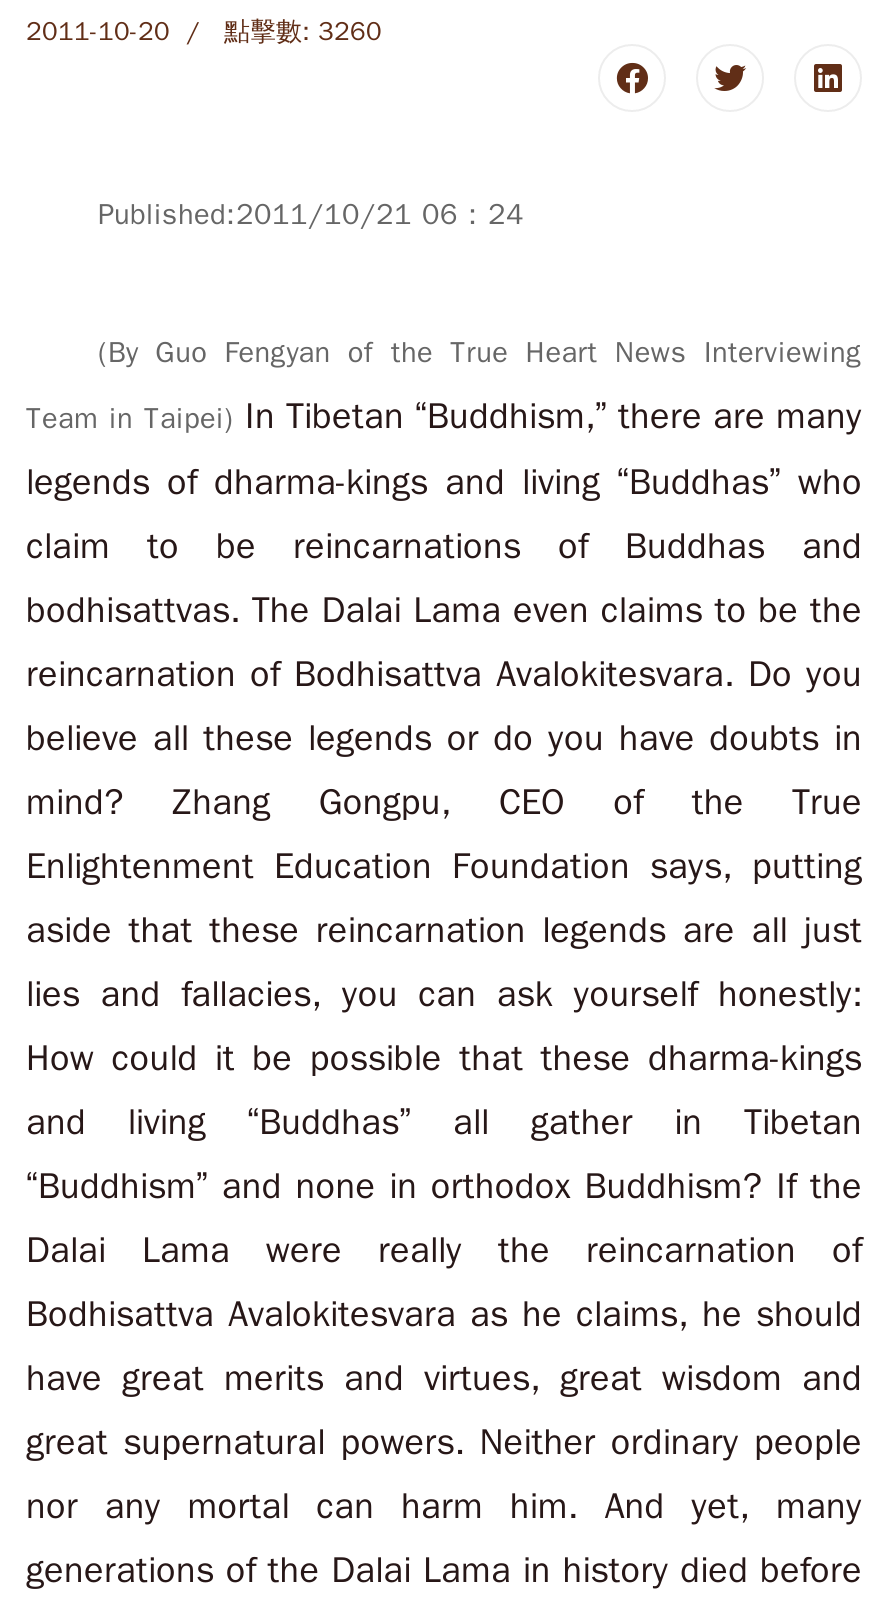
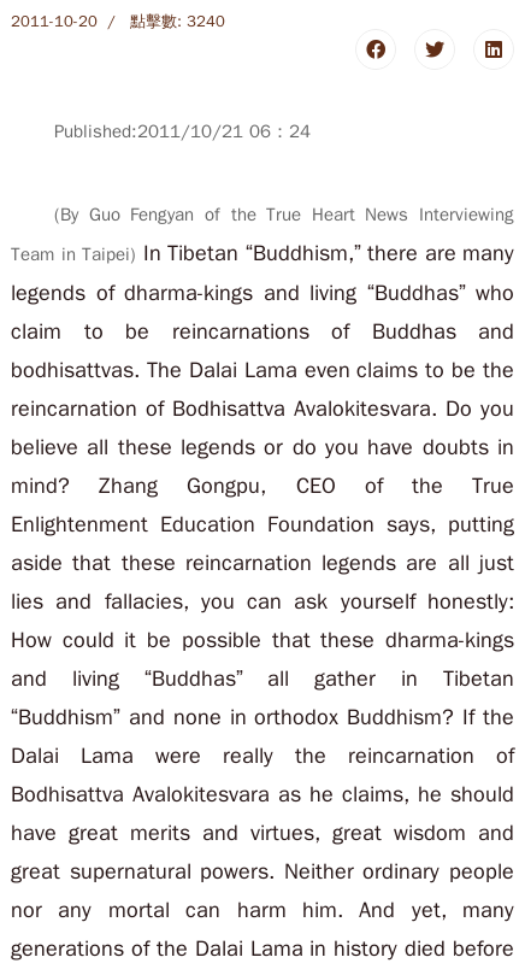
- 2011-10-20 點擊數: 3260
+ 2011-10-20 點擊數: 3240
